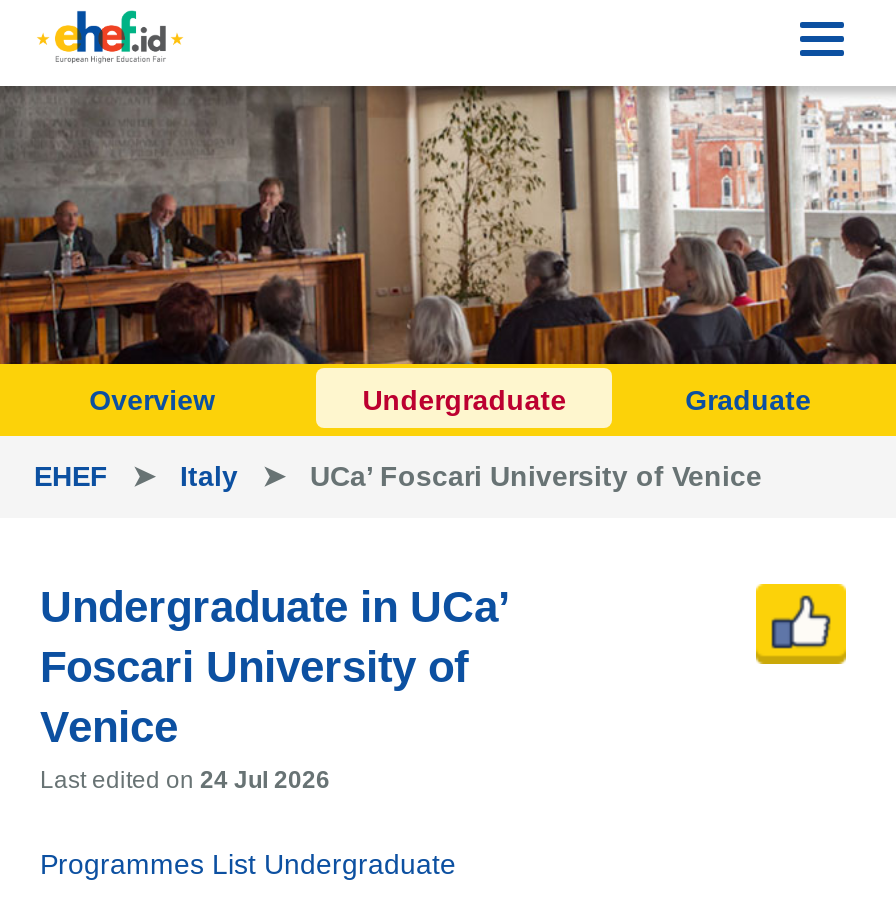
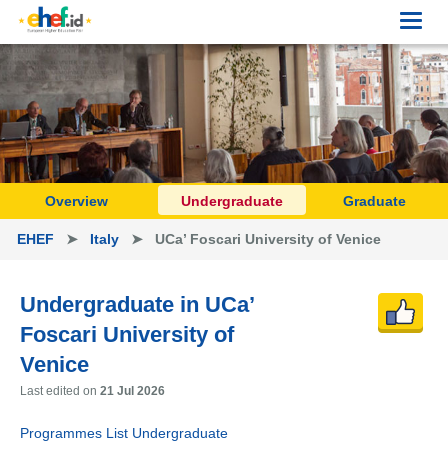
- Last edited on 24 Jul 2026
+ Last edited on 21 Jul 2026
